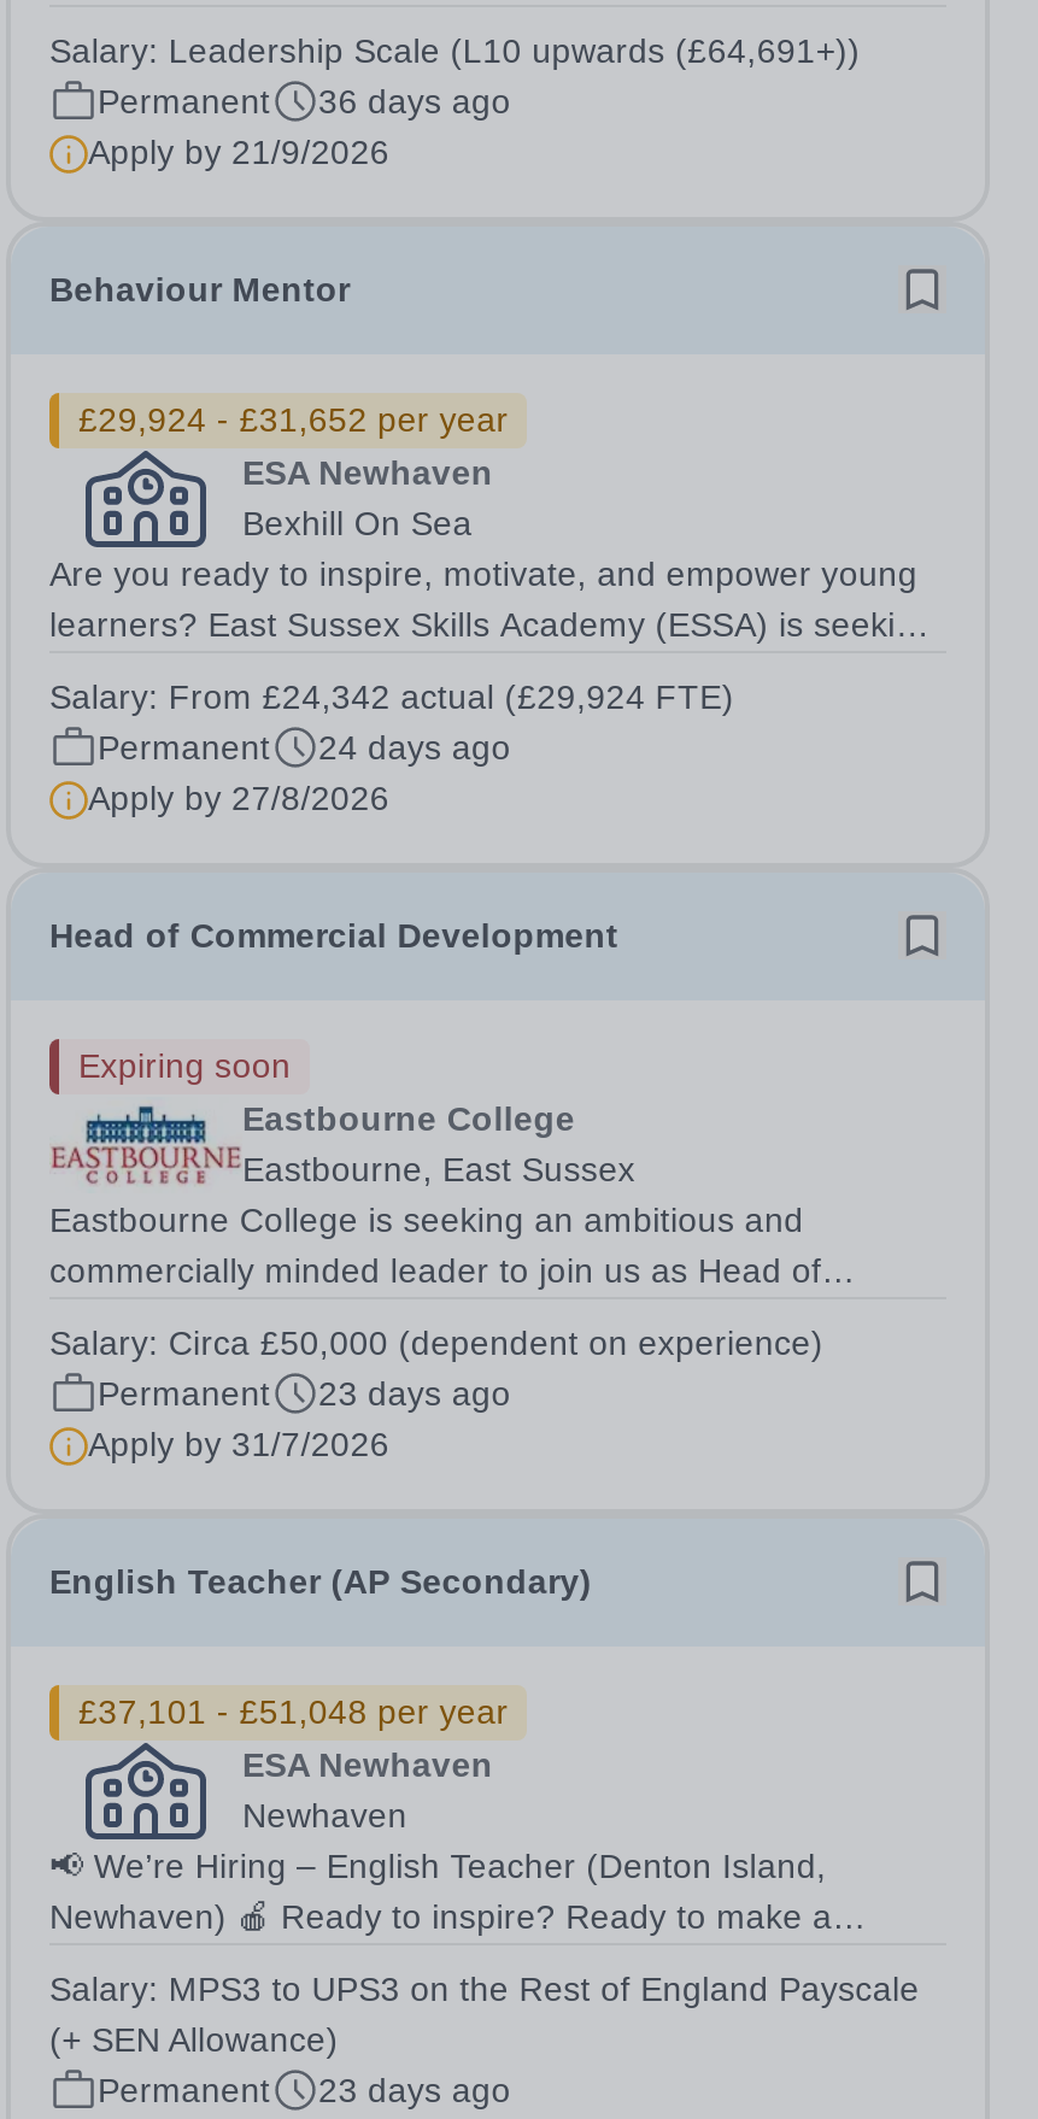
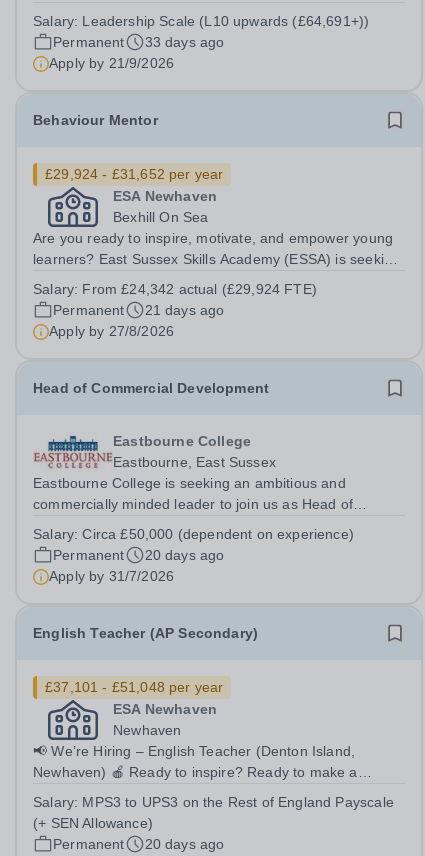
- Permanent 36 days ago
+ Permanent 33 days ago

- Permanent 24 days ago
+ Permanent 21 days ago

- Expiring soon

- Permanent 23 days ago
+ Permanent 20 days ago

- Permanent 23 days ago
+ Permanent 20 days ago
